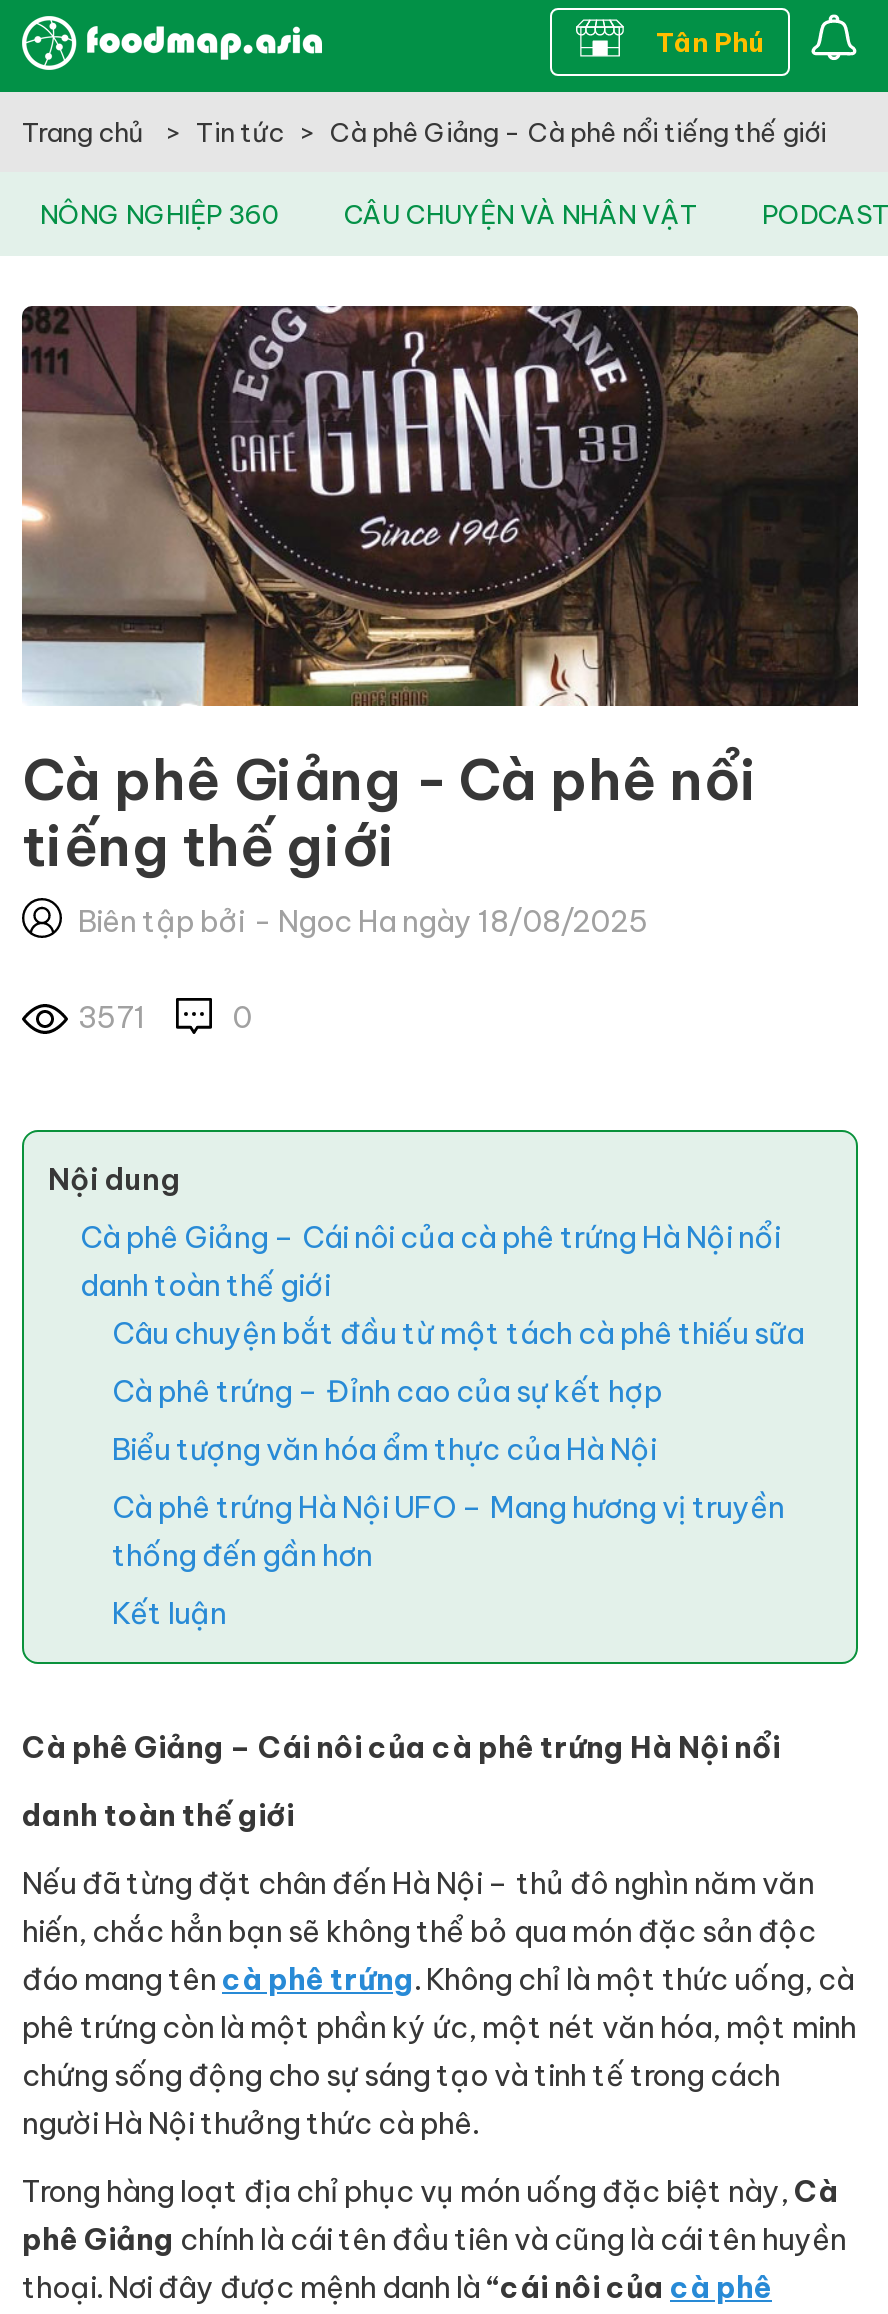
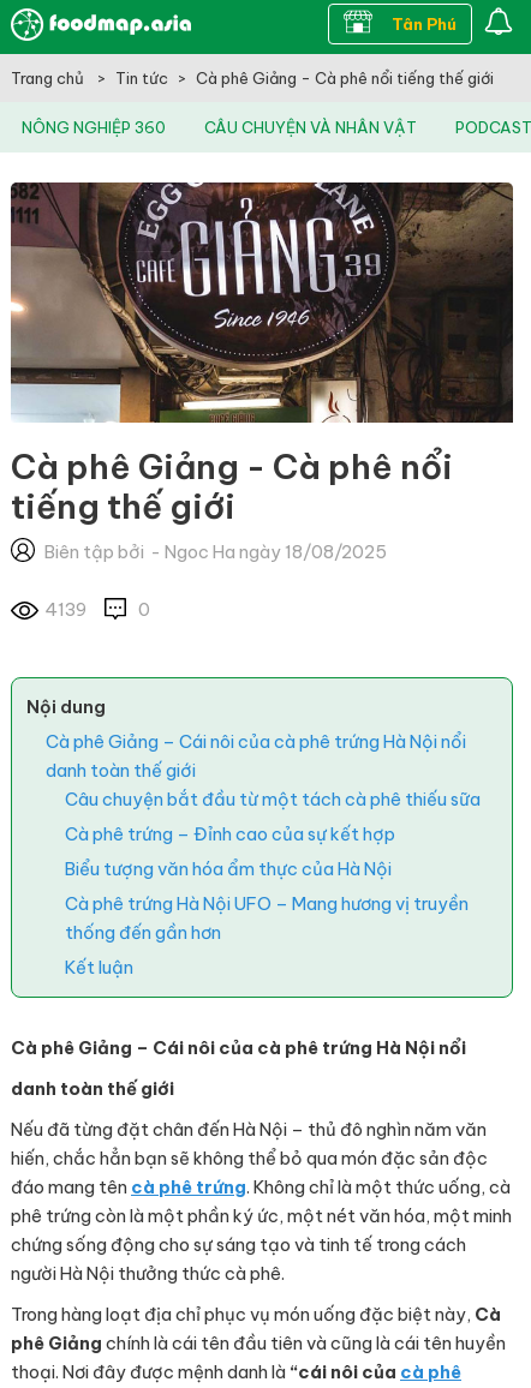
- 3571
+ 4139
